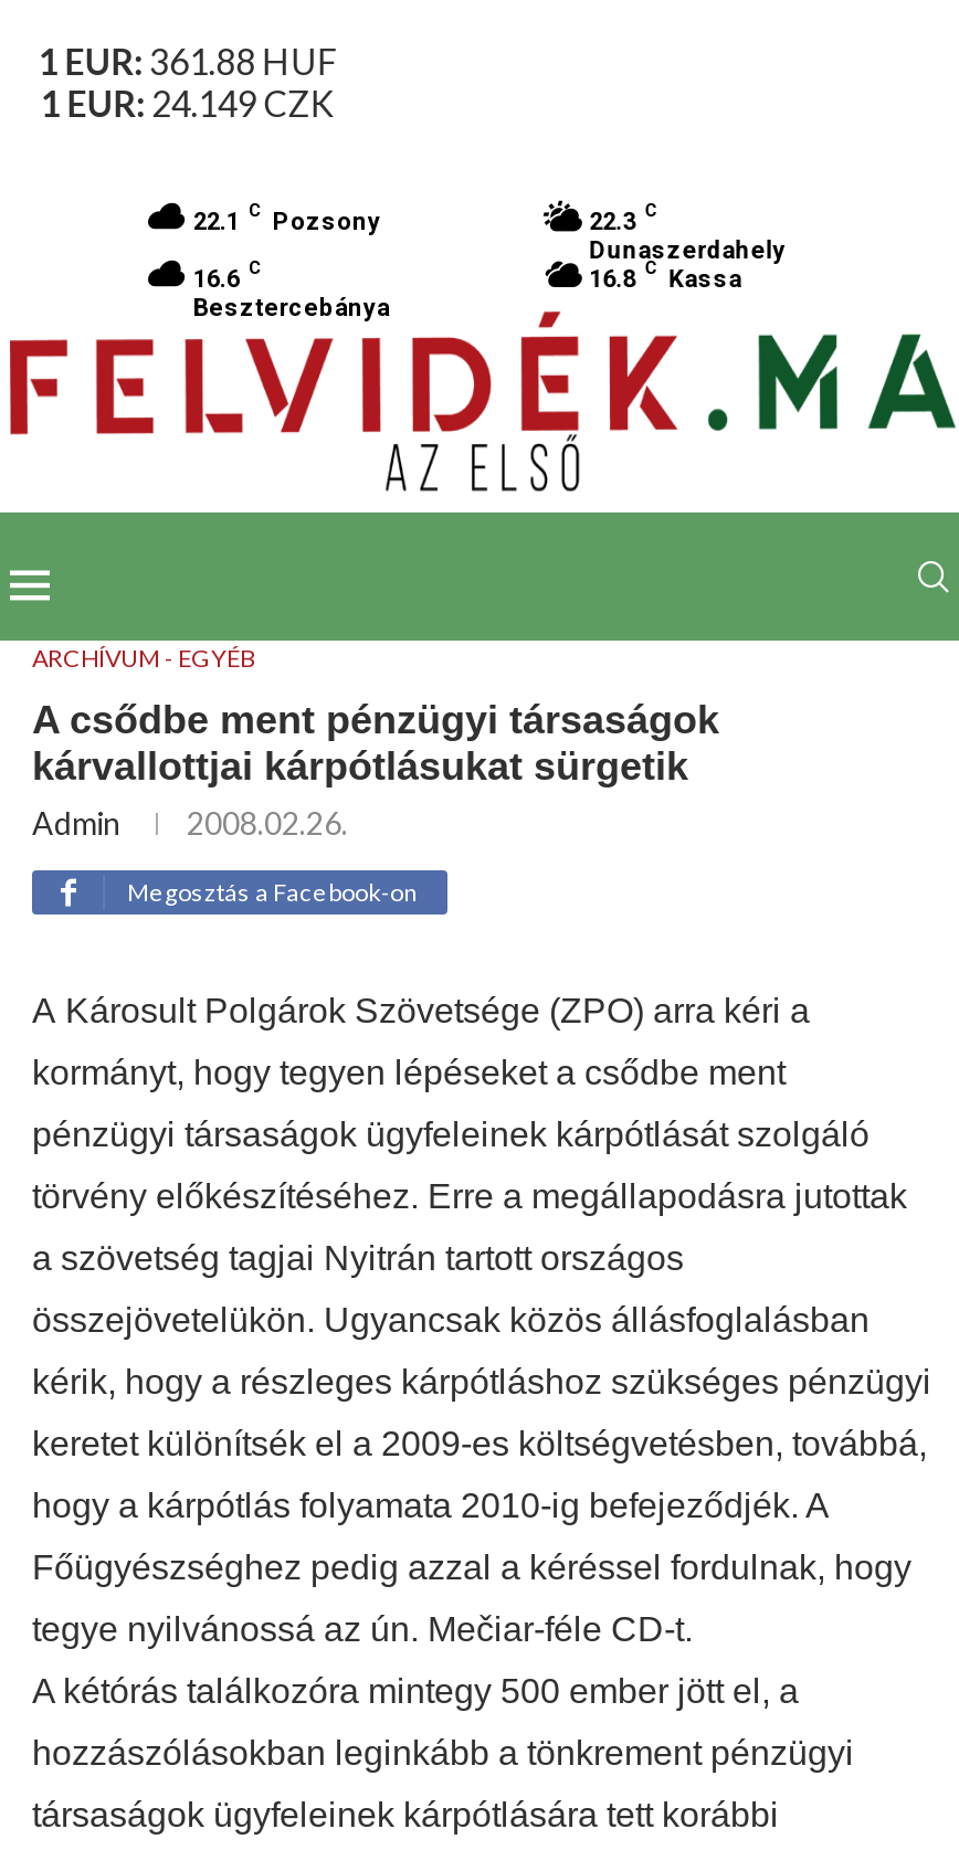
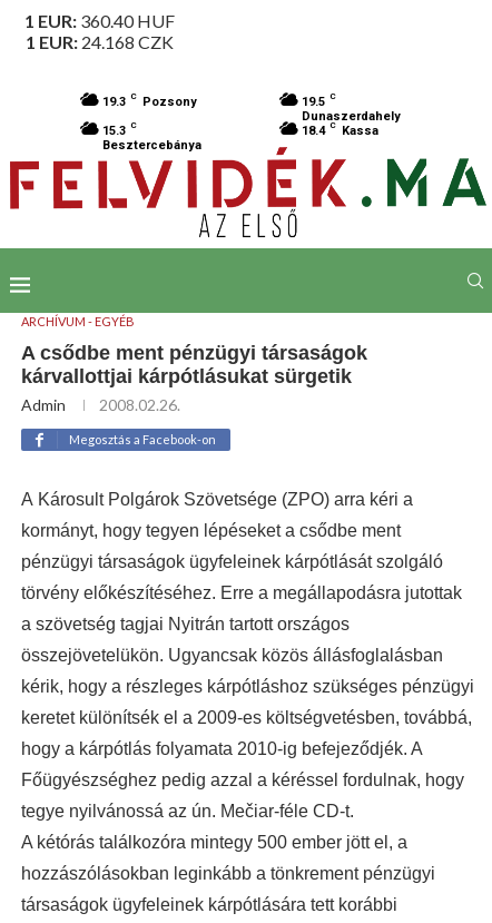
- 1 EUR: 361.88 HUF
+ 1 EUR: 360.40 HUF

- 1 EUR: 24.149 CZK
+ 1 EUR: 24.168 CZK

- 22.1 C Pozsony
+ 19.3 C Pozsony

- 22.3 C
+ 19.5 C

- 16.6 C
+ 15.3 C

- 16.8 C Kassa
+ 18.4 C Kassa
